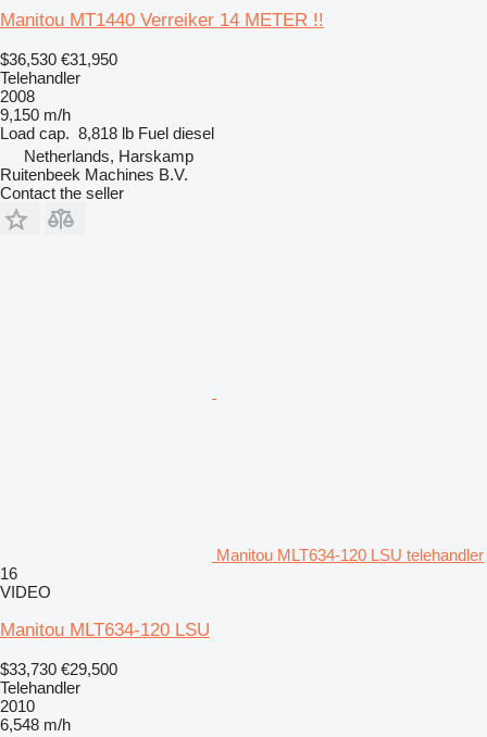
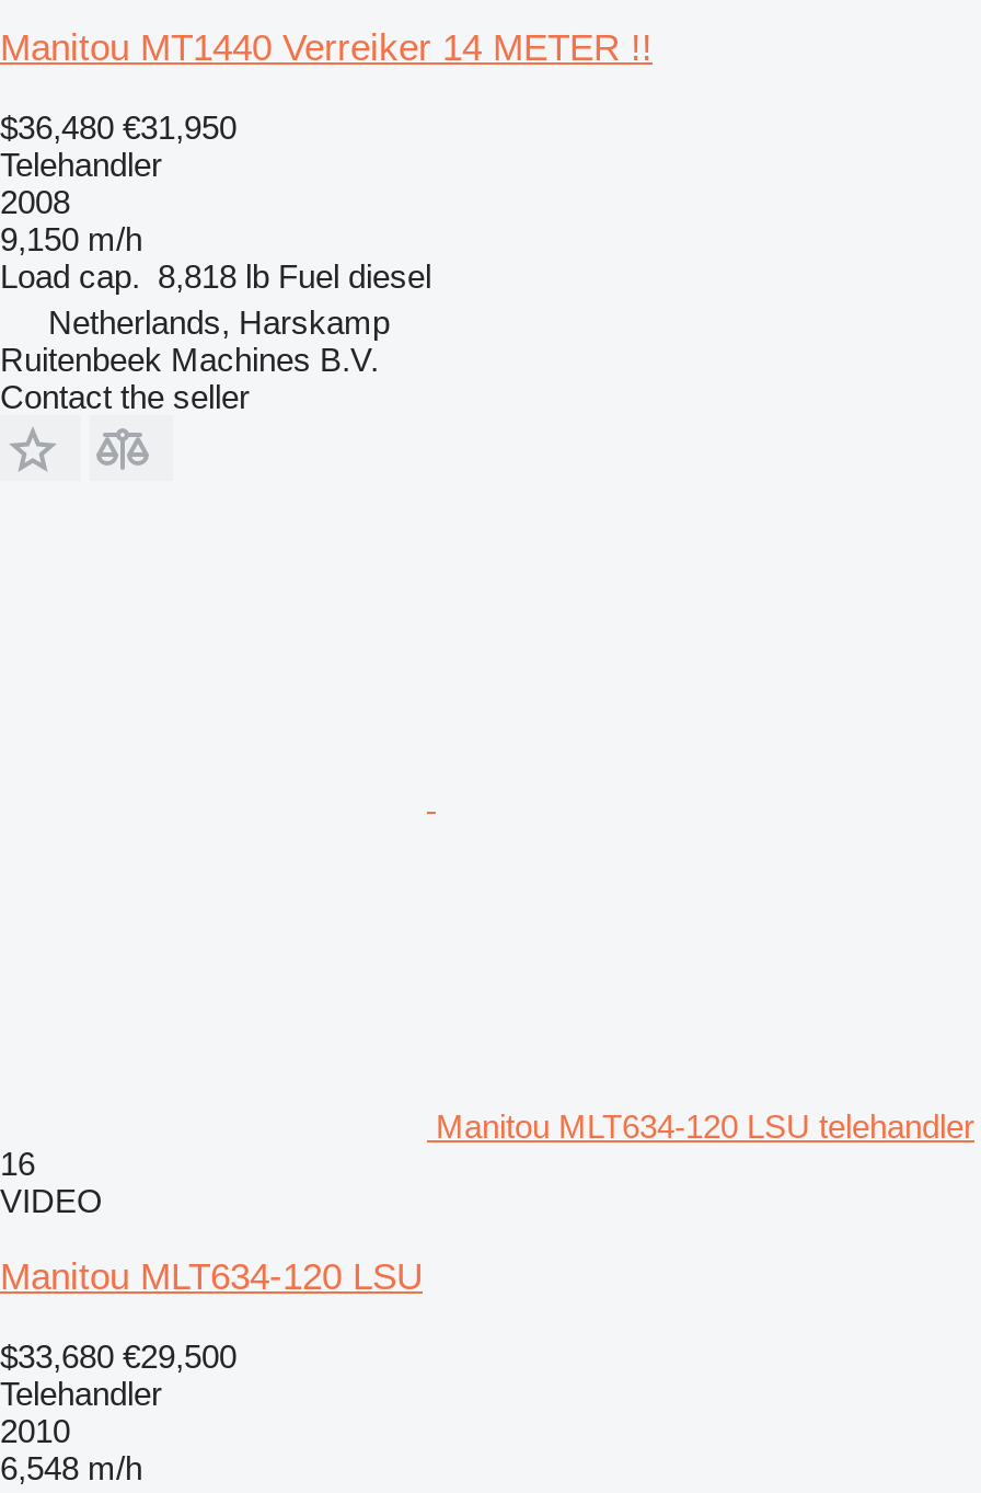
- $36,530 €31,950
+ $36,480 €31,950

- $33,730 €29,500
+ $33,680 €29,500
